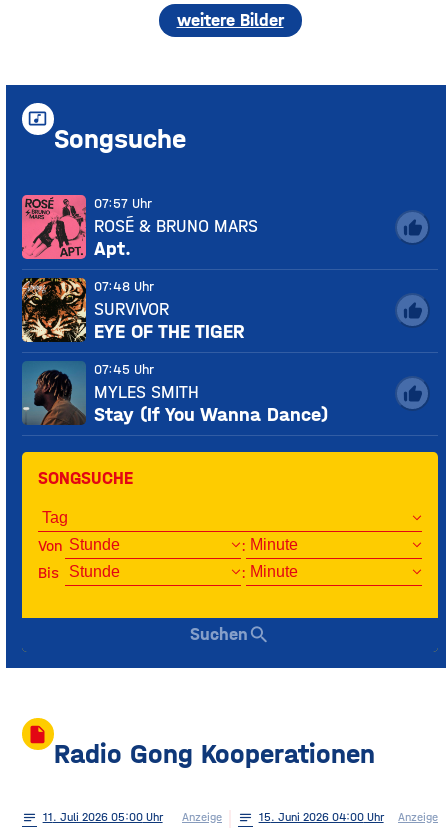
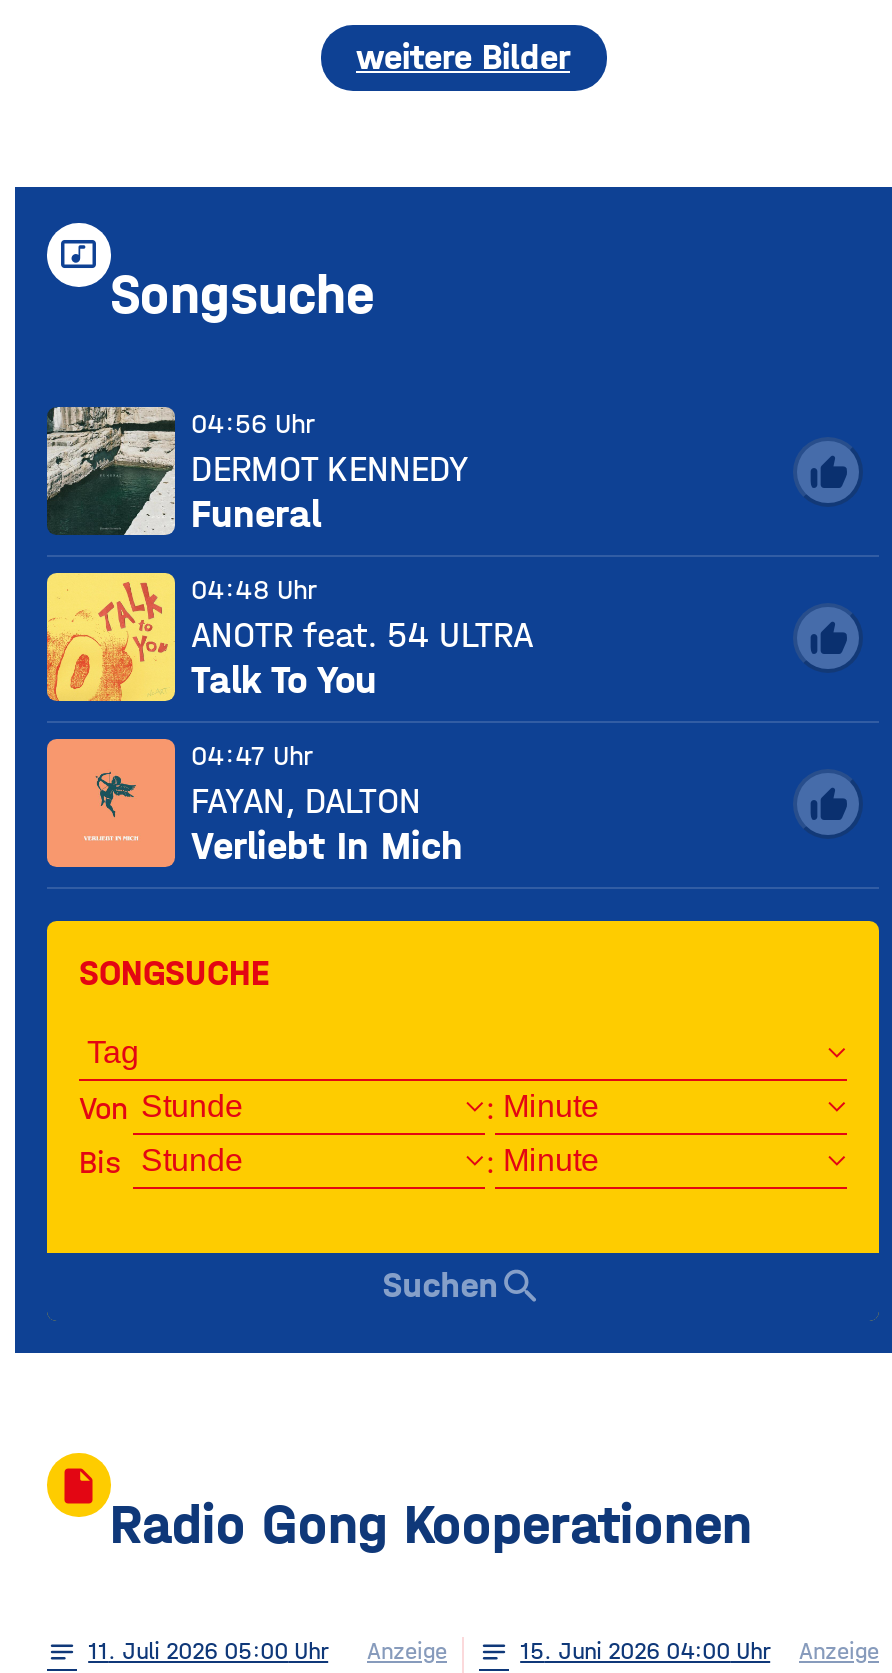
- [image]
- 07:57 Uhr
- ROSÉ & BRUNO MARS
- Apt.
+ [image]
+ 04:56 Uhr
+ DERMOT KENNEDY
+ Funeral

- [image]
- 07:48 Uhr
- SURVIVOR
- EYE OF THE TIGER
+ [image]
+ 04:48 Uhr
+ ANOTR feat. 54 ULTRA
+ Talk To You

- [image]
- 07:45 Uhr
- MYLES SMITH
- Stay (If You Wanna Dance)
+ [image]
+ 04:47 Uhr
+ FAYAN, DALTON
+ Verliebt In Mich
